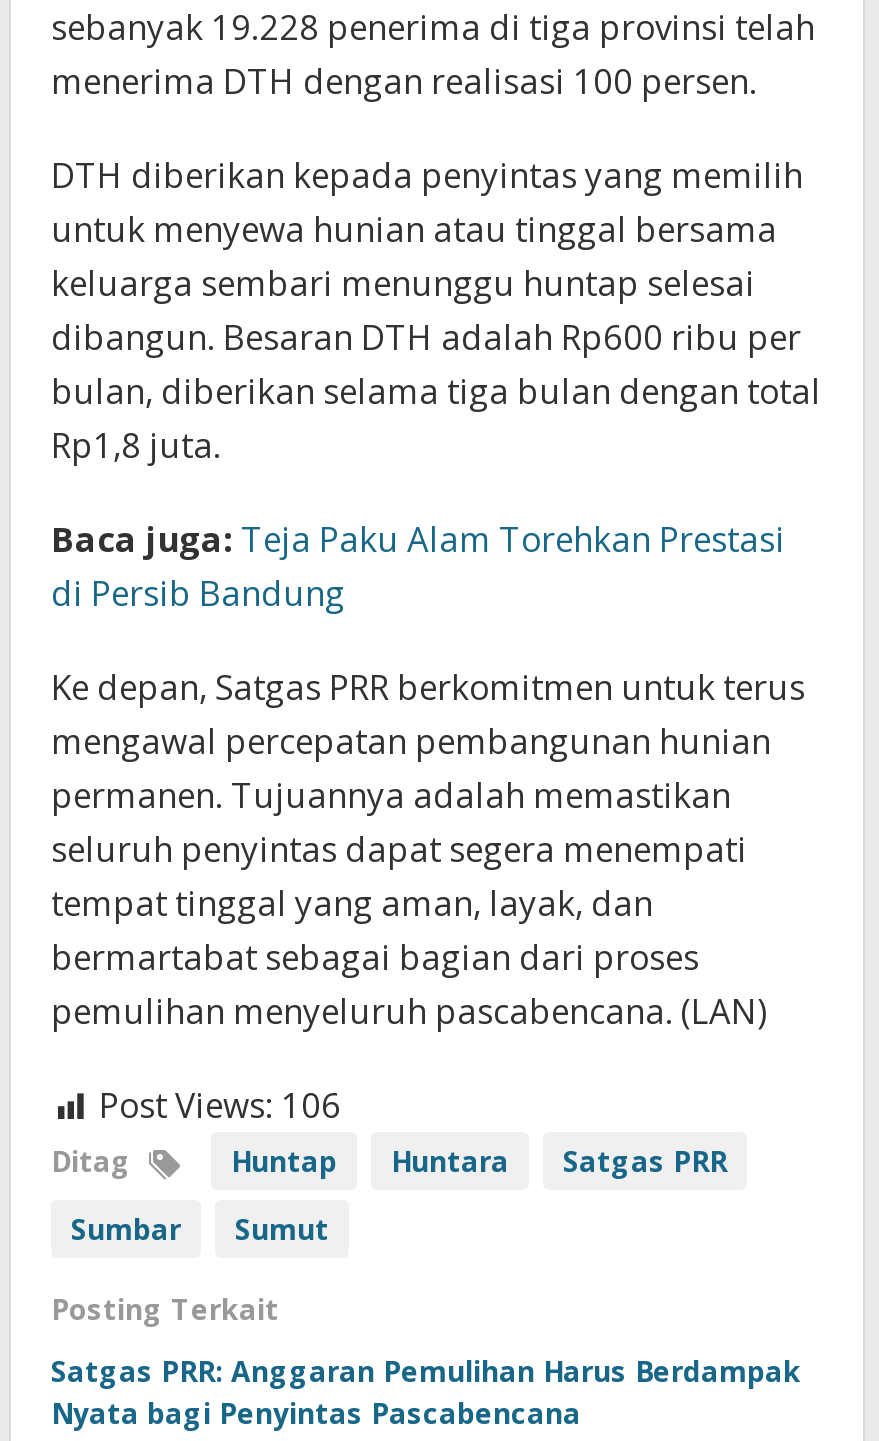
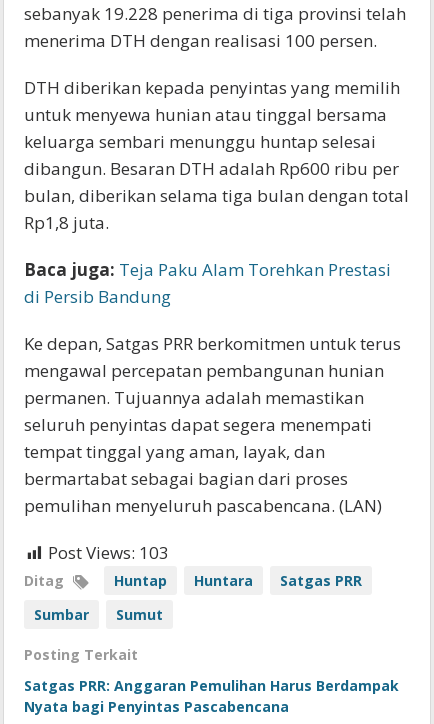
- Post Views: 106
+ Post Views: 103
